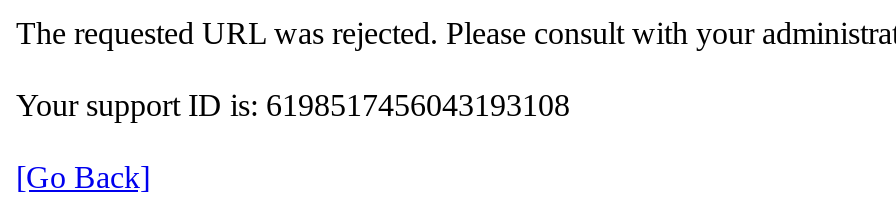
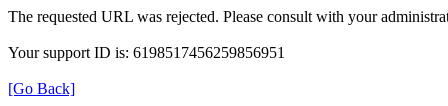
- Your support ID is: 6198517456043193108
+ Your support ID is: 6198517456259856951
